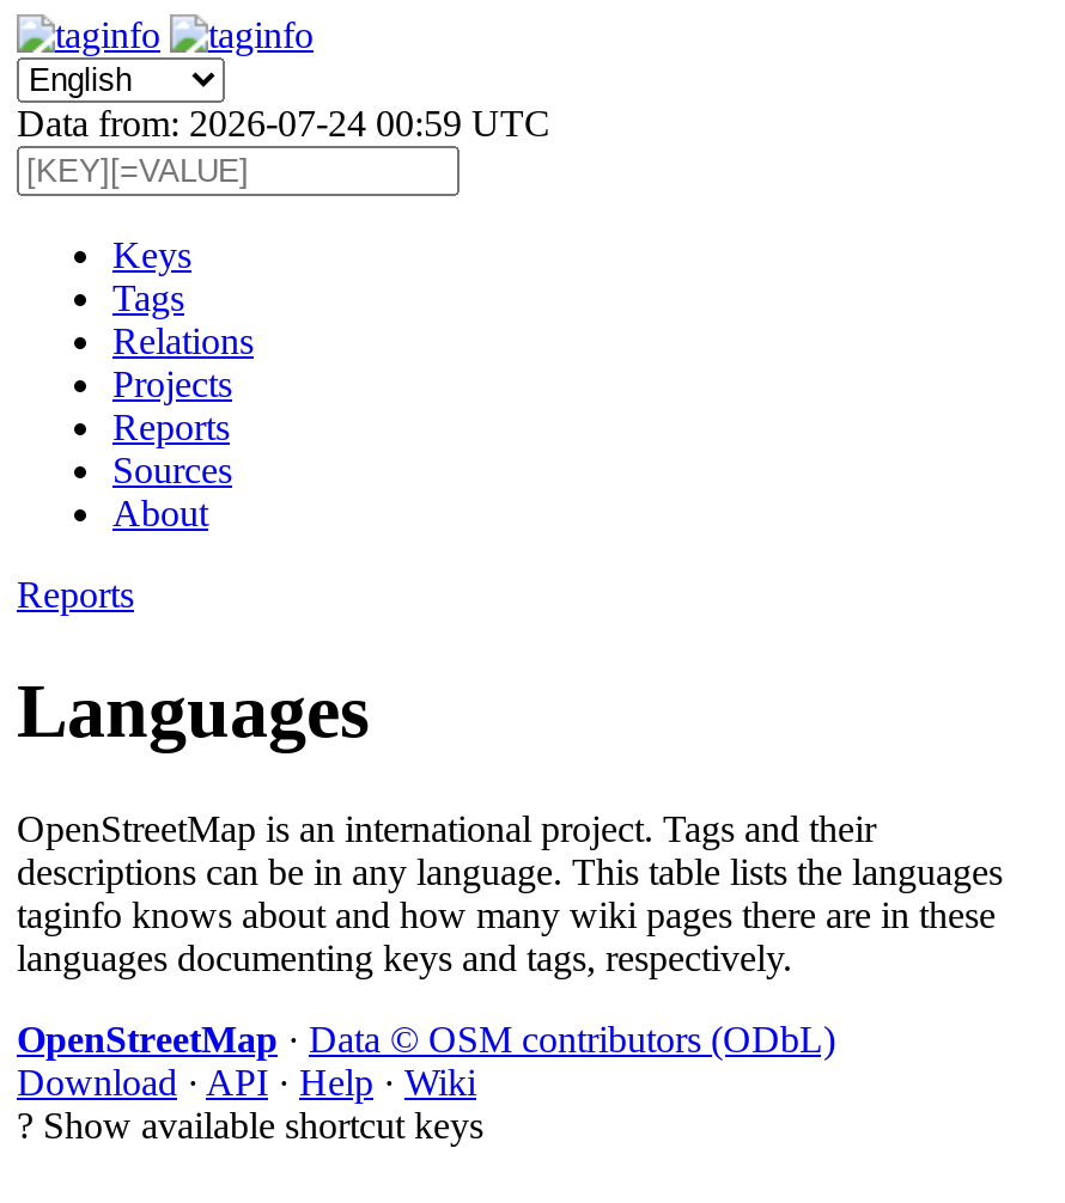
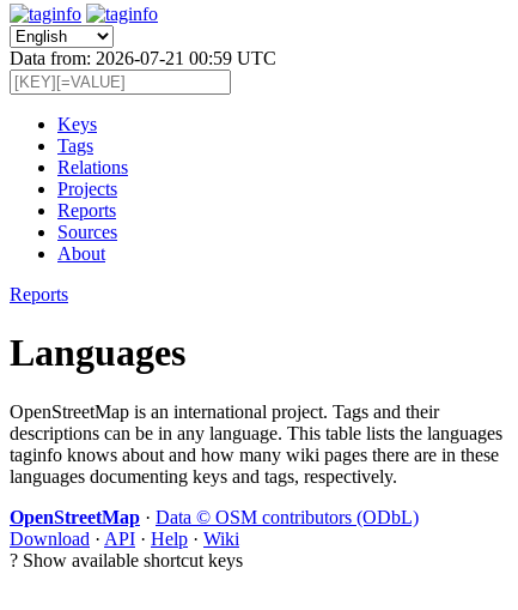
- Data from: 2026-07-24 00:59 UTC
+ Data from: 2026-07-21 00:59 UTC
